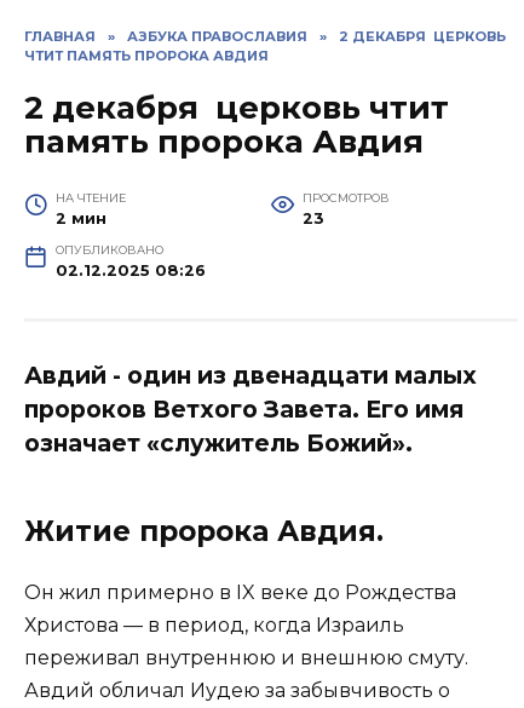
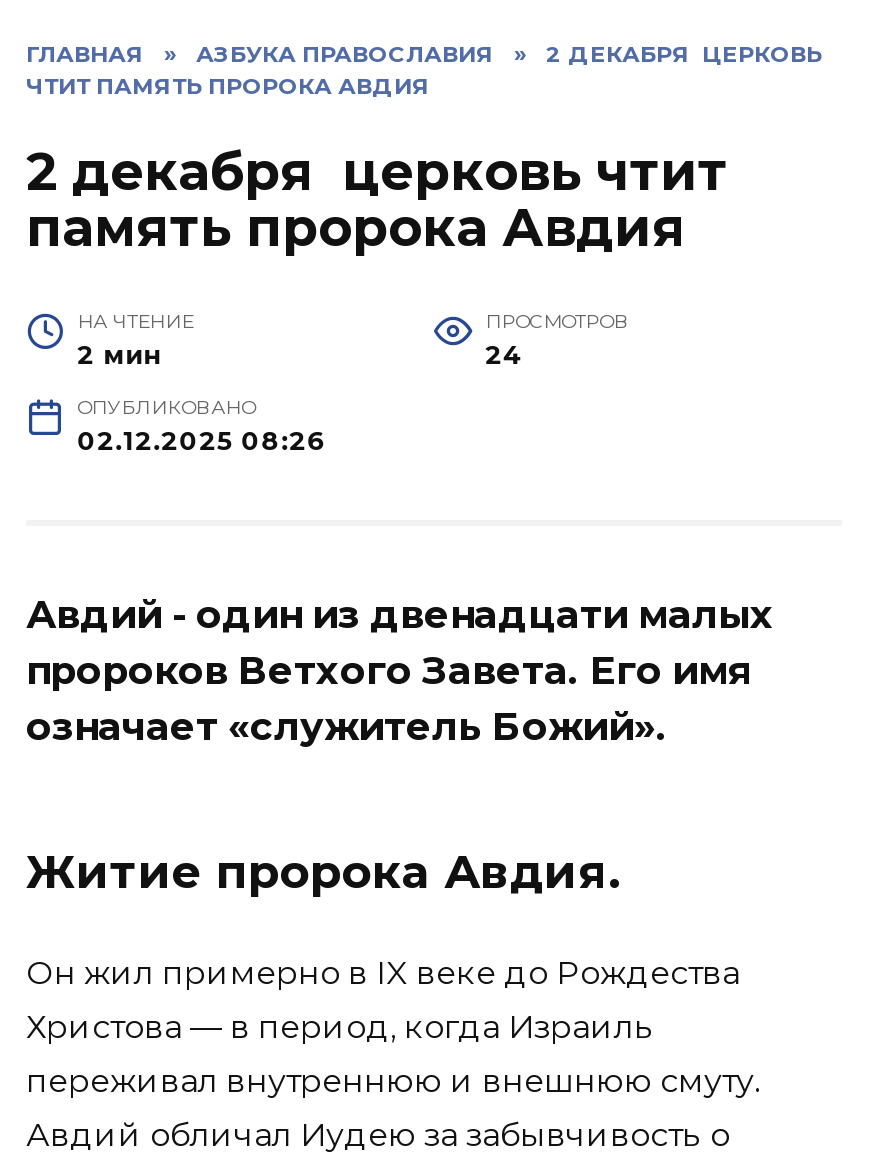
- 23
+ 24
